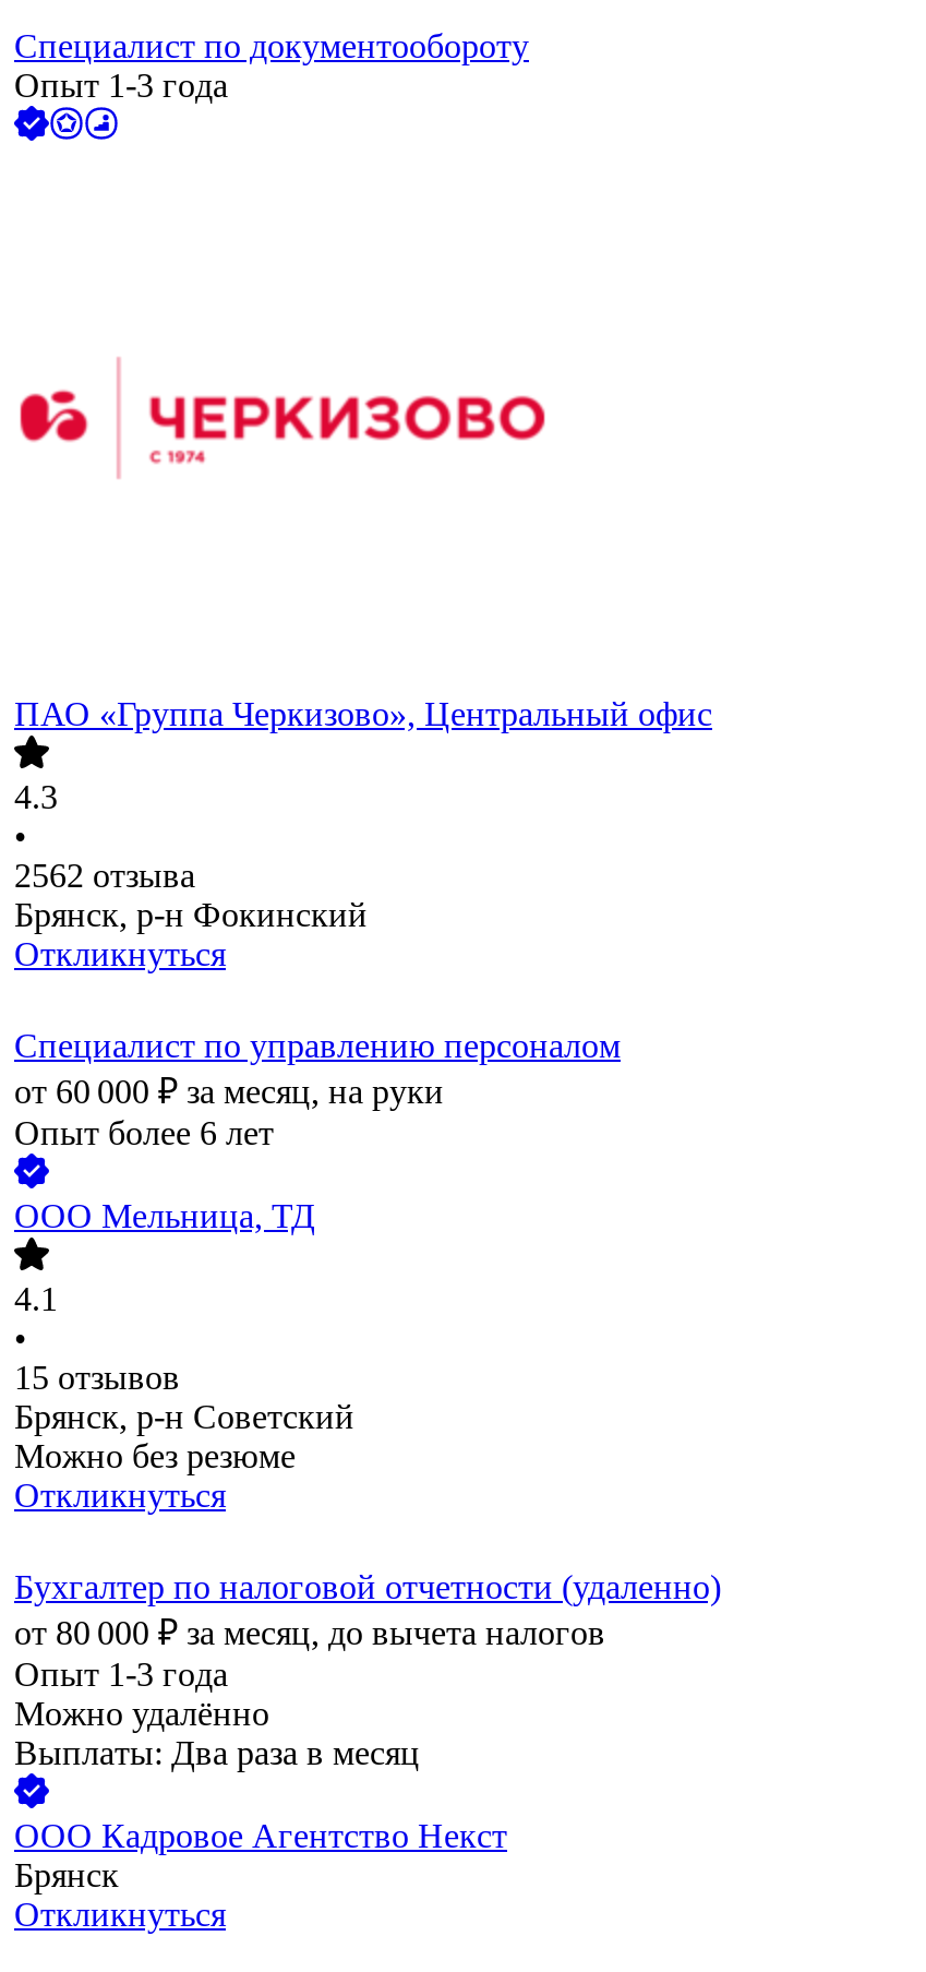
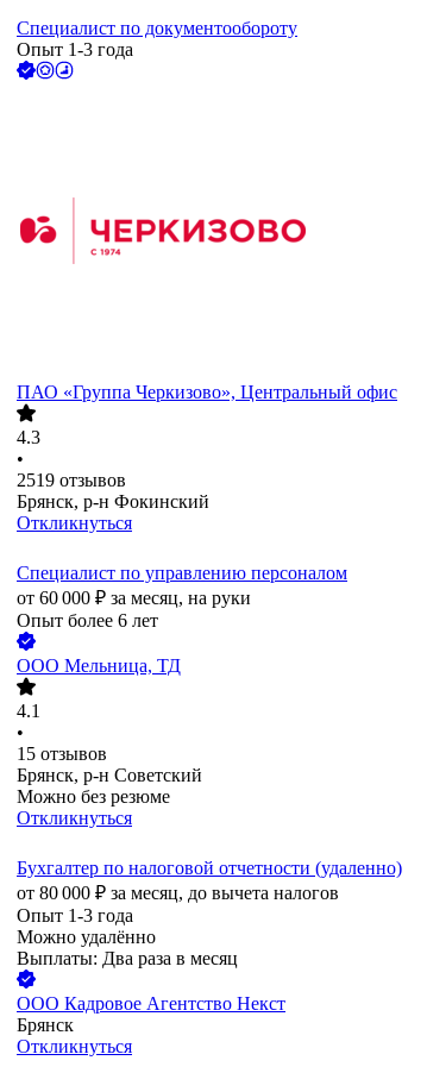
- 2562 отзыва
+ 2519 отзывов
